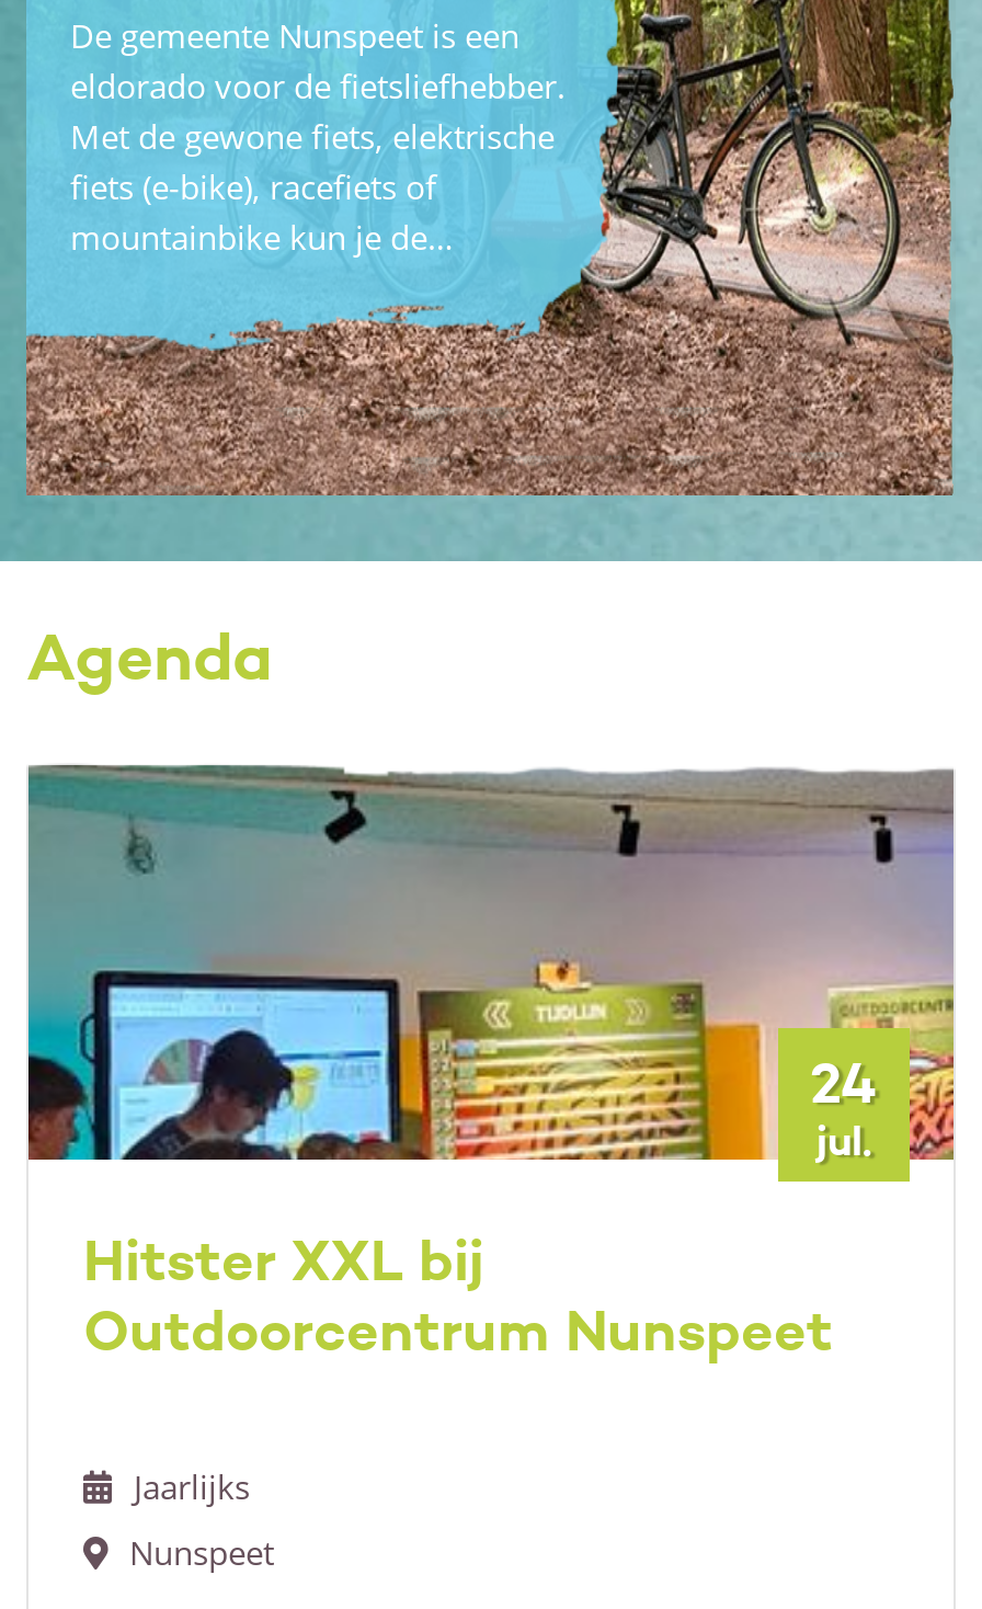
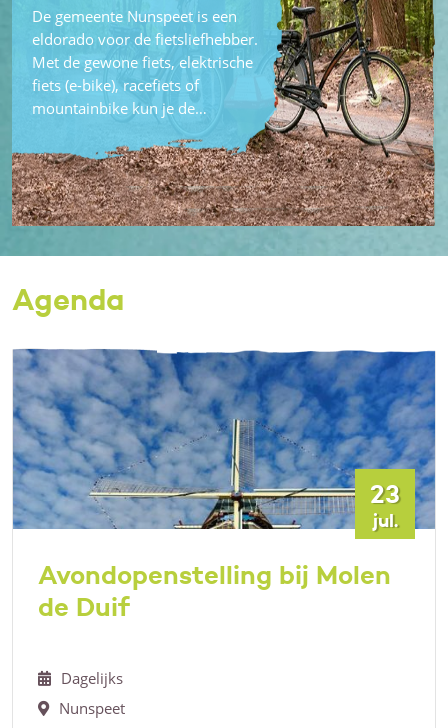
- [image]
- 24
+ [image]
+ 23

- Hitster XXL bij
- Outdoorcentrum Nunspeet
+ Avondopenstelling bij Molen
+ de Duif

- Jaarlijks
+ Dagelijks
